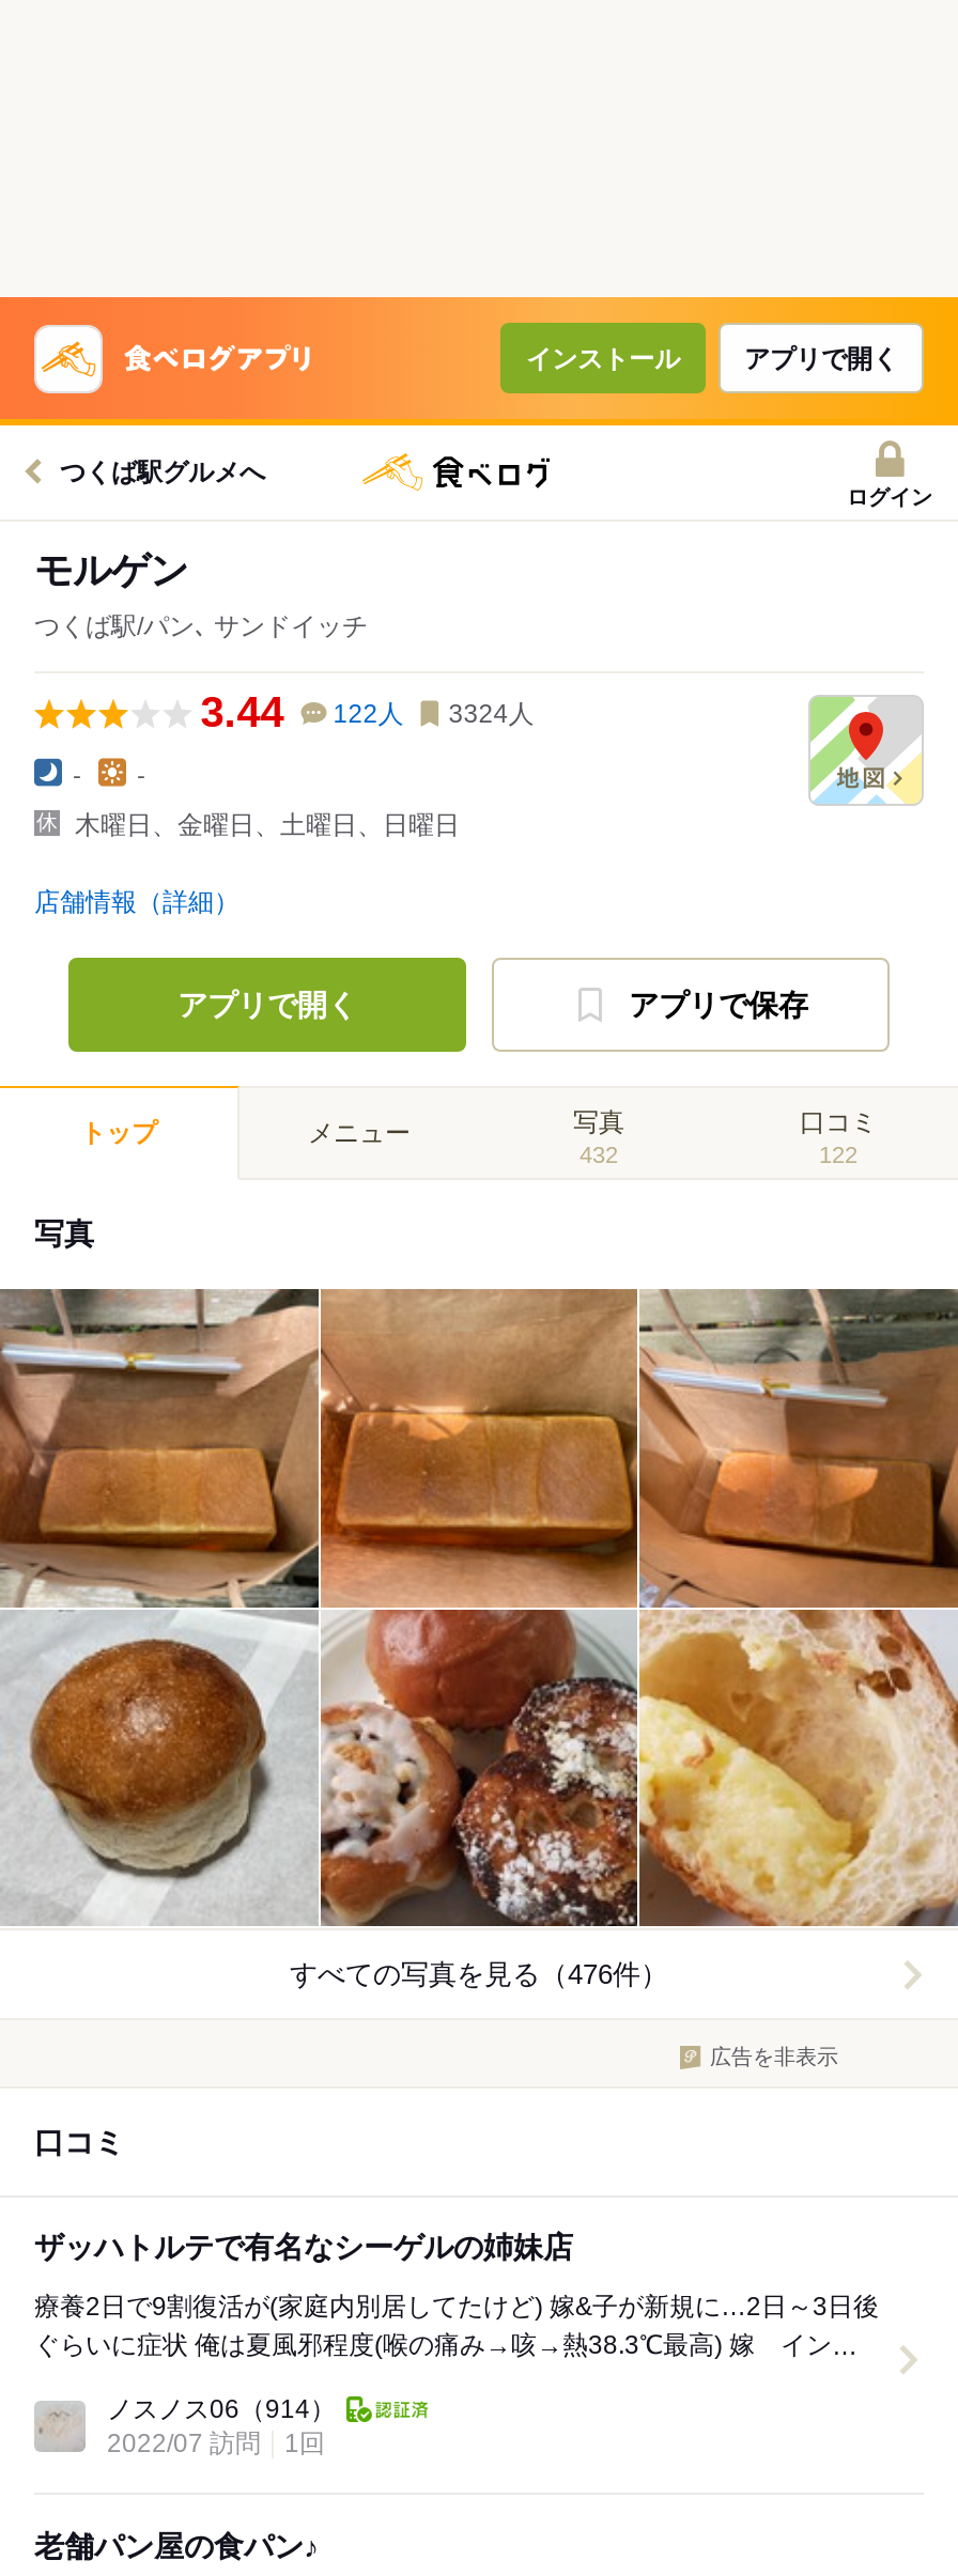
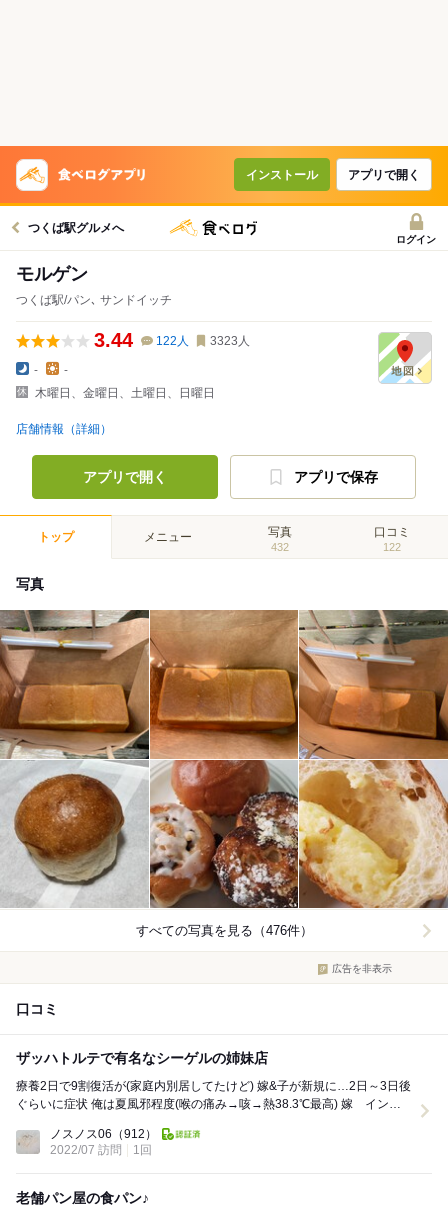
- 3.44 122人 3324人
+ 3.44 122人 3323人

- ノスノス06（914）
+ ノスノス06（912）
